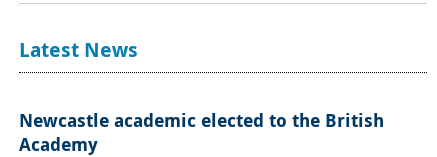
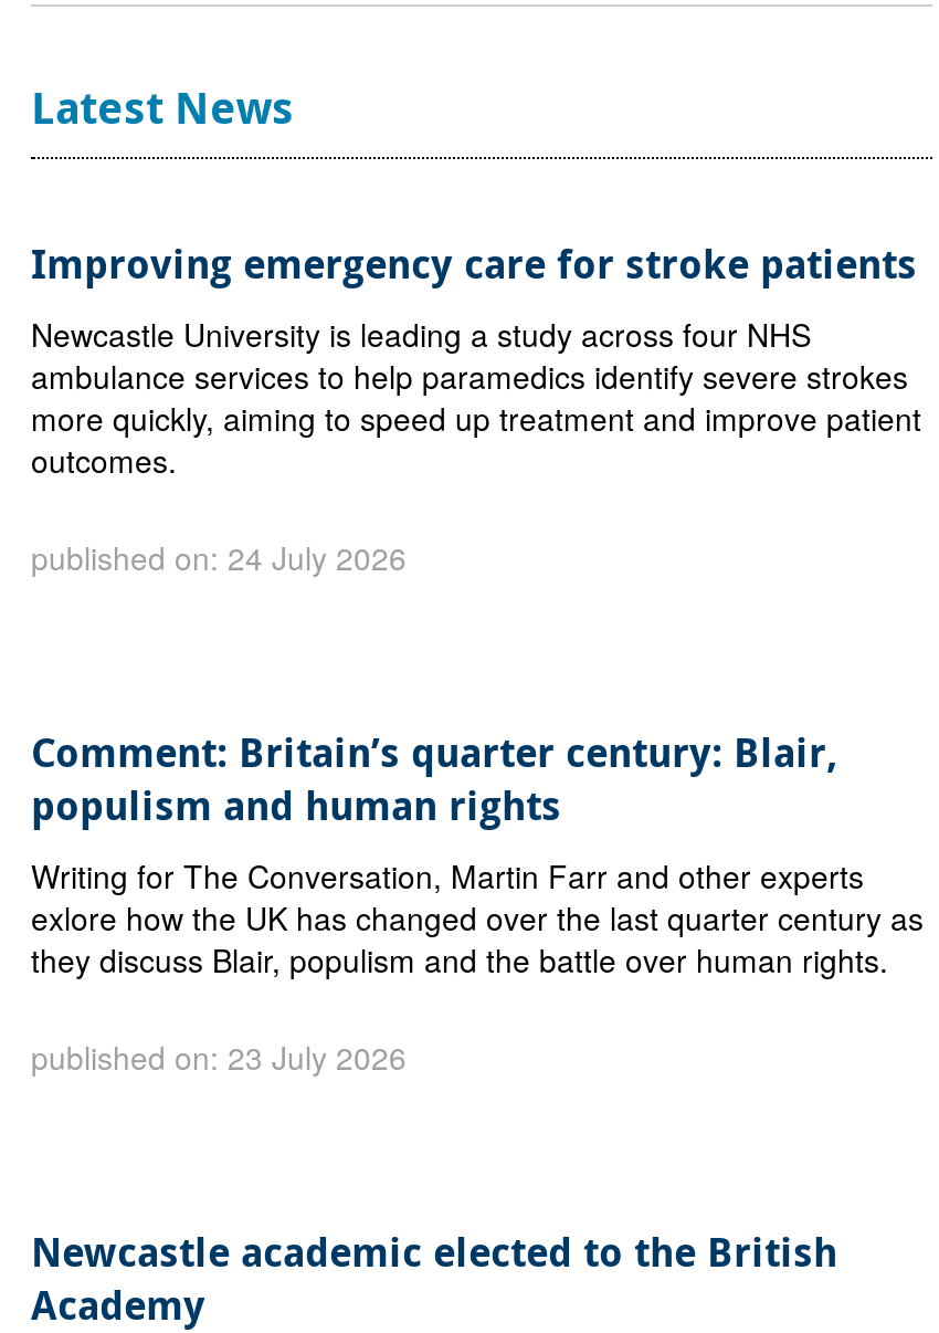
+ Improving emergency care for stroke patients
+ Newcastle University is leading a study across four NHS
+ ambulance services to help paramedics identify severe strokes
+ more quickly, aiming to speed up treatment and improve patient
+ outcomes.
+ published on: 24 July 2026

+ Comment: Britain’s quarter century: Blair,
+ populism and human rights
+ Writing for The Conversation, Martin Farr and other experts
+ exlore how the UK has changed over the last quarter century as
+ they discuss Blair, populism and the battle over human rights.
+ published on: 23 July 2026
